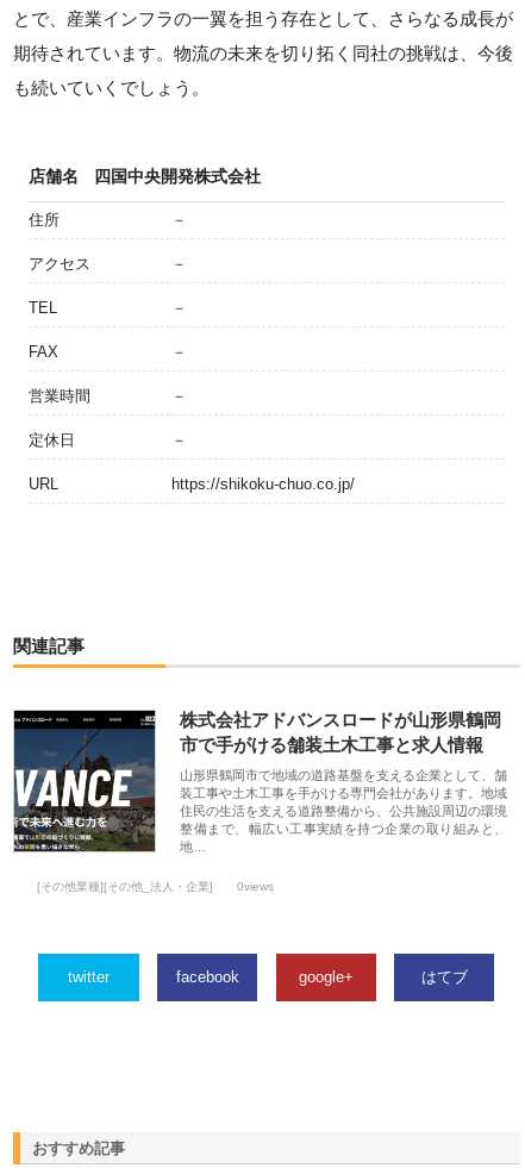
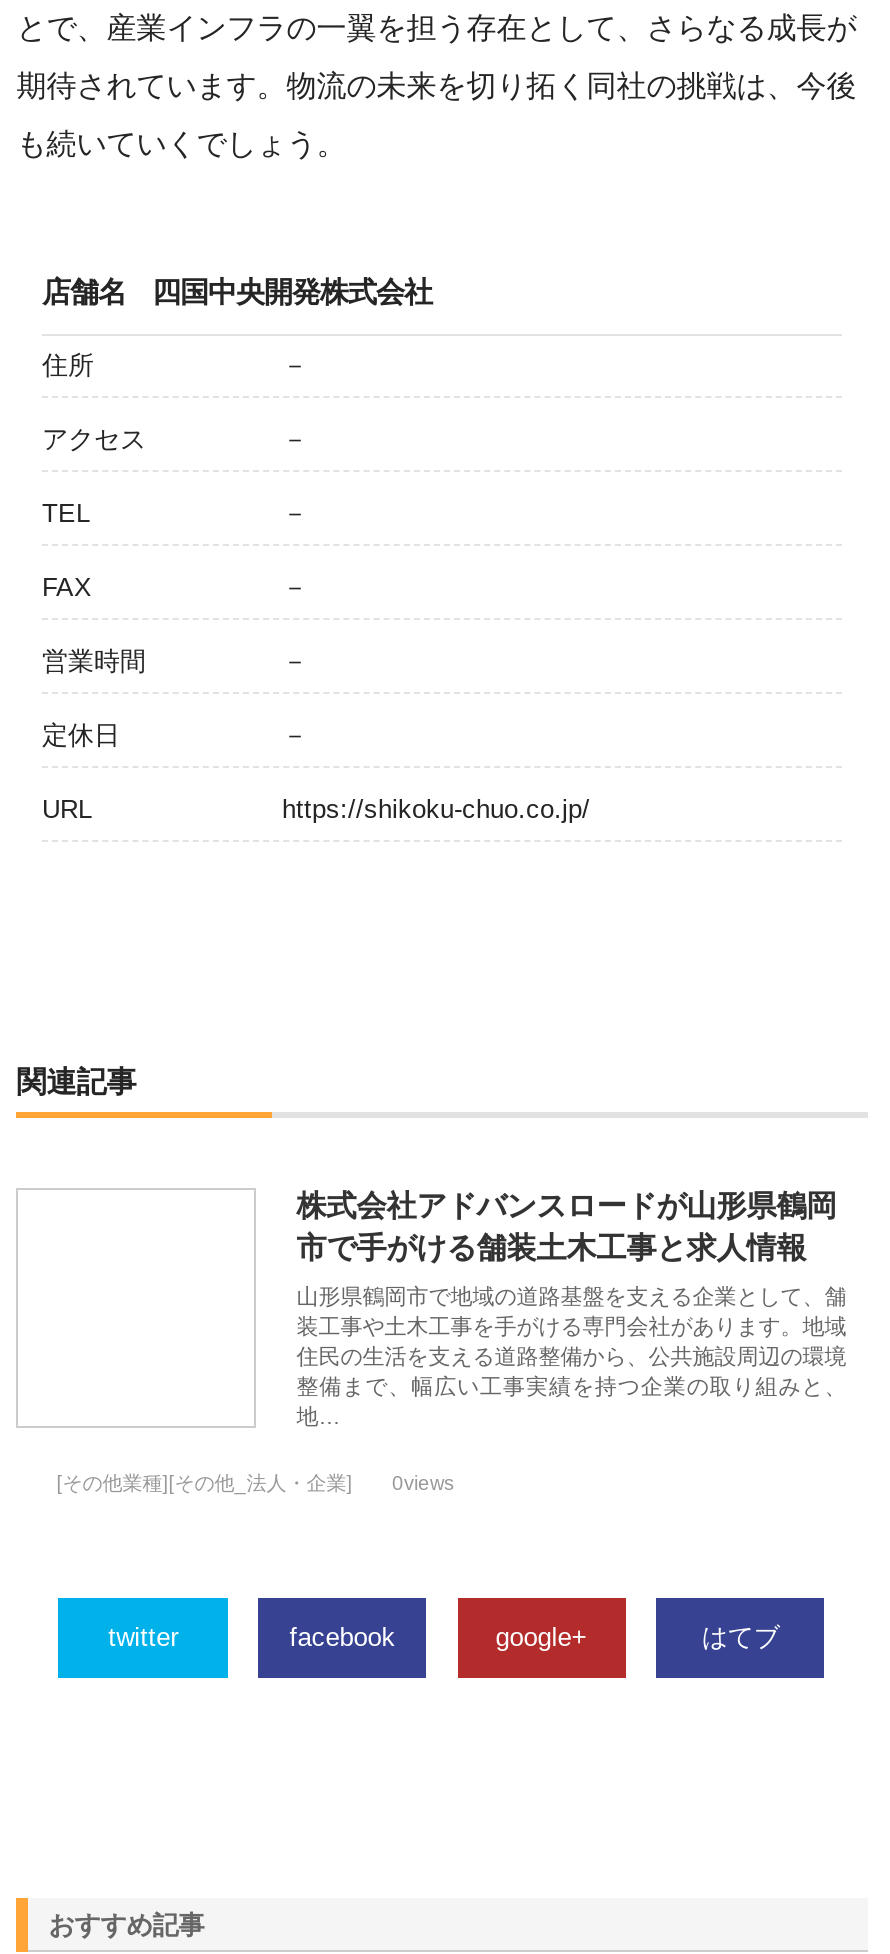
- [image]
